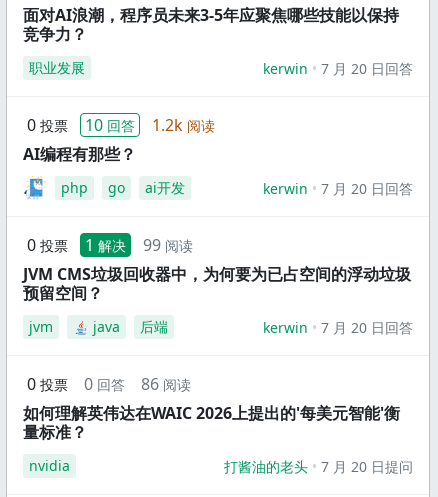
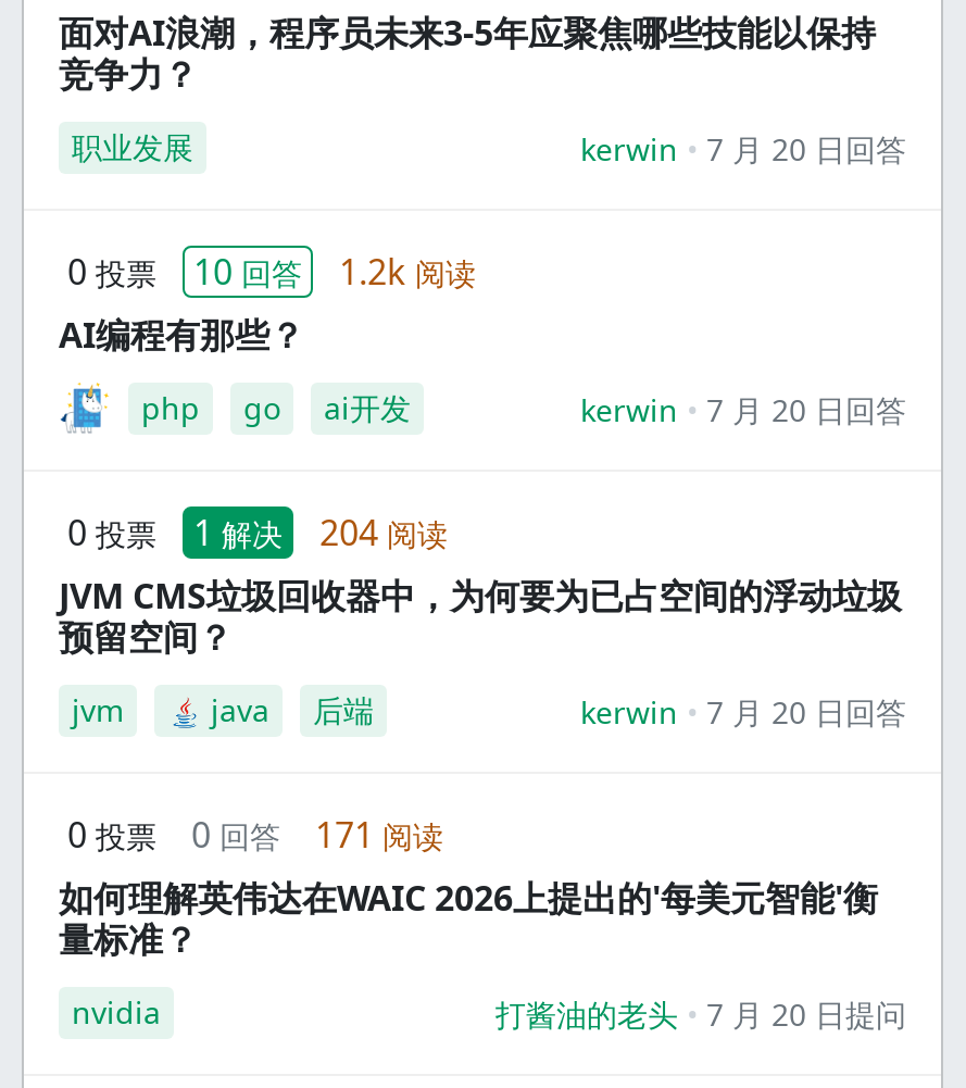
- 0 投票 1 解决 99 阅读
+ 0 投票 1 解决 204 阅读

- 0 投票 0 回答 86 阅读
+ 0 投票 0 回答 171 阅读
